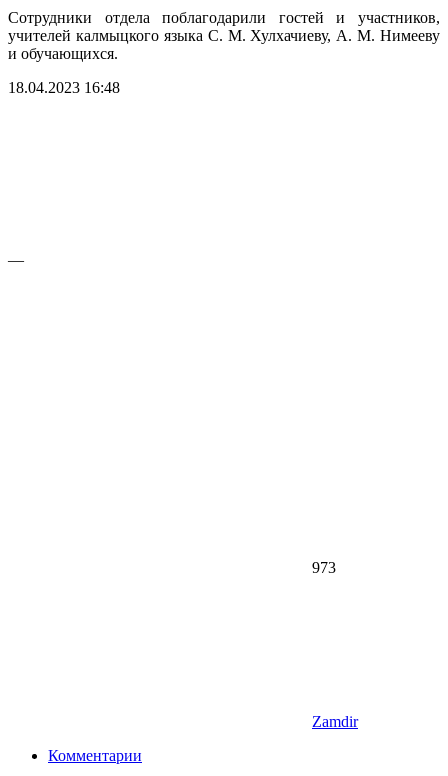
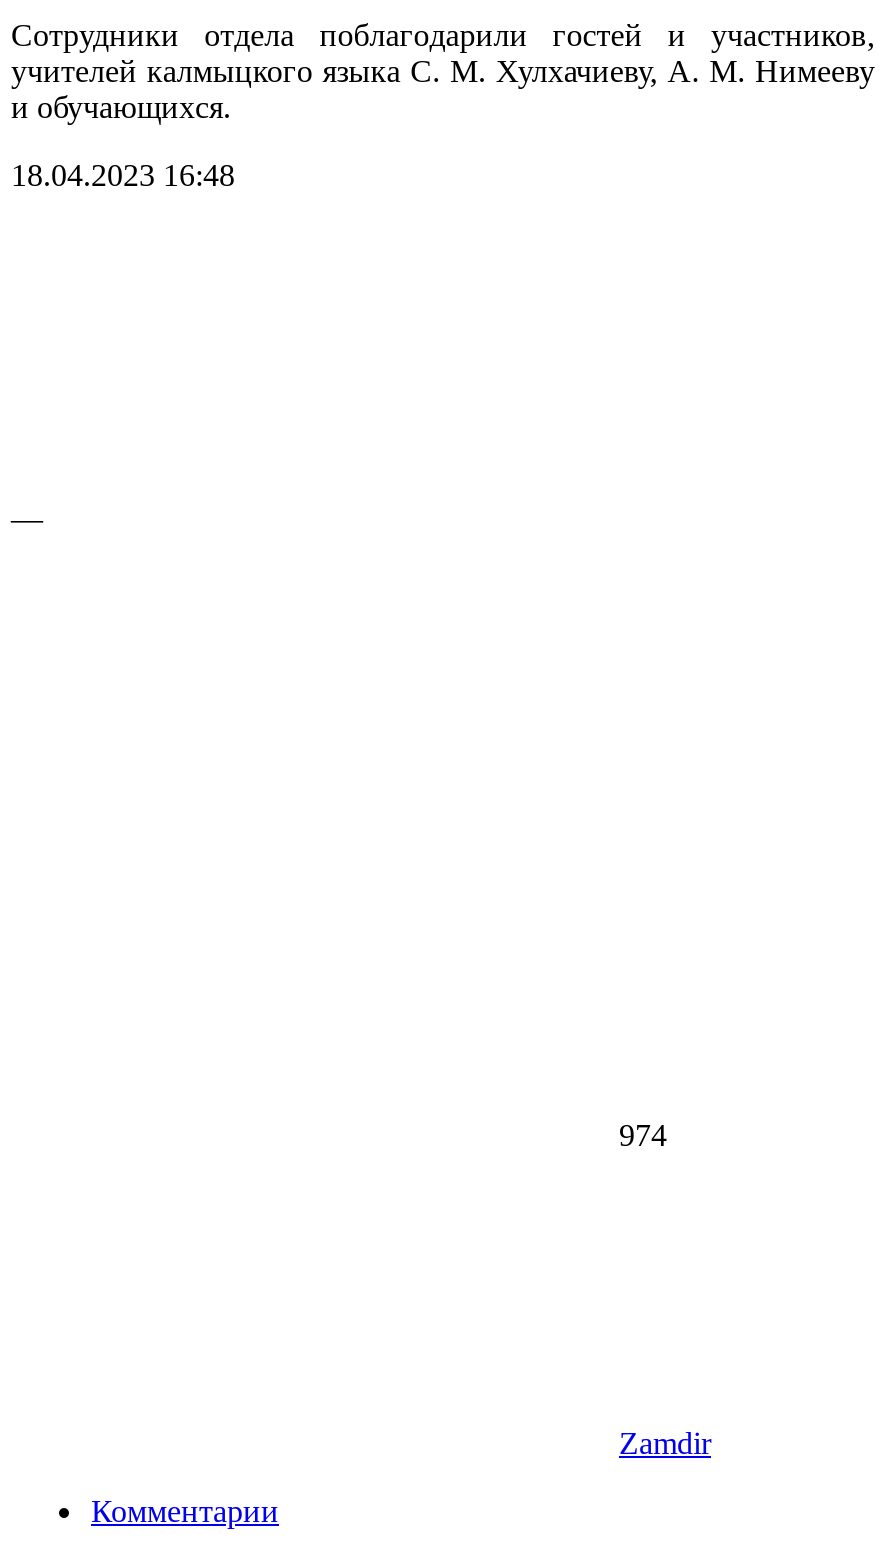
- 973
+ 974
